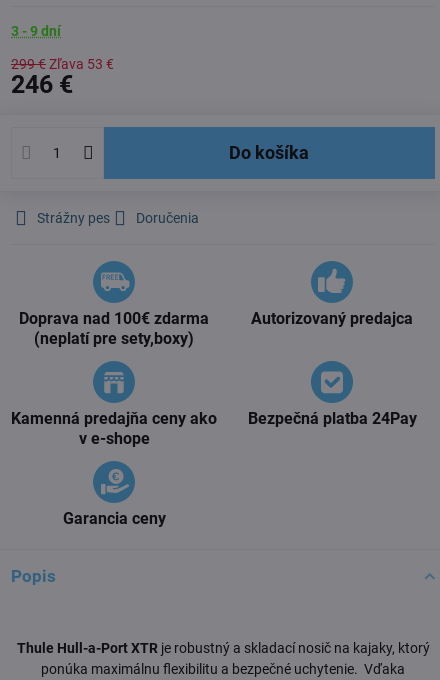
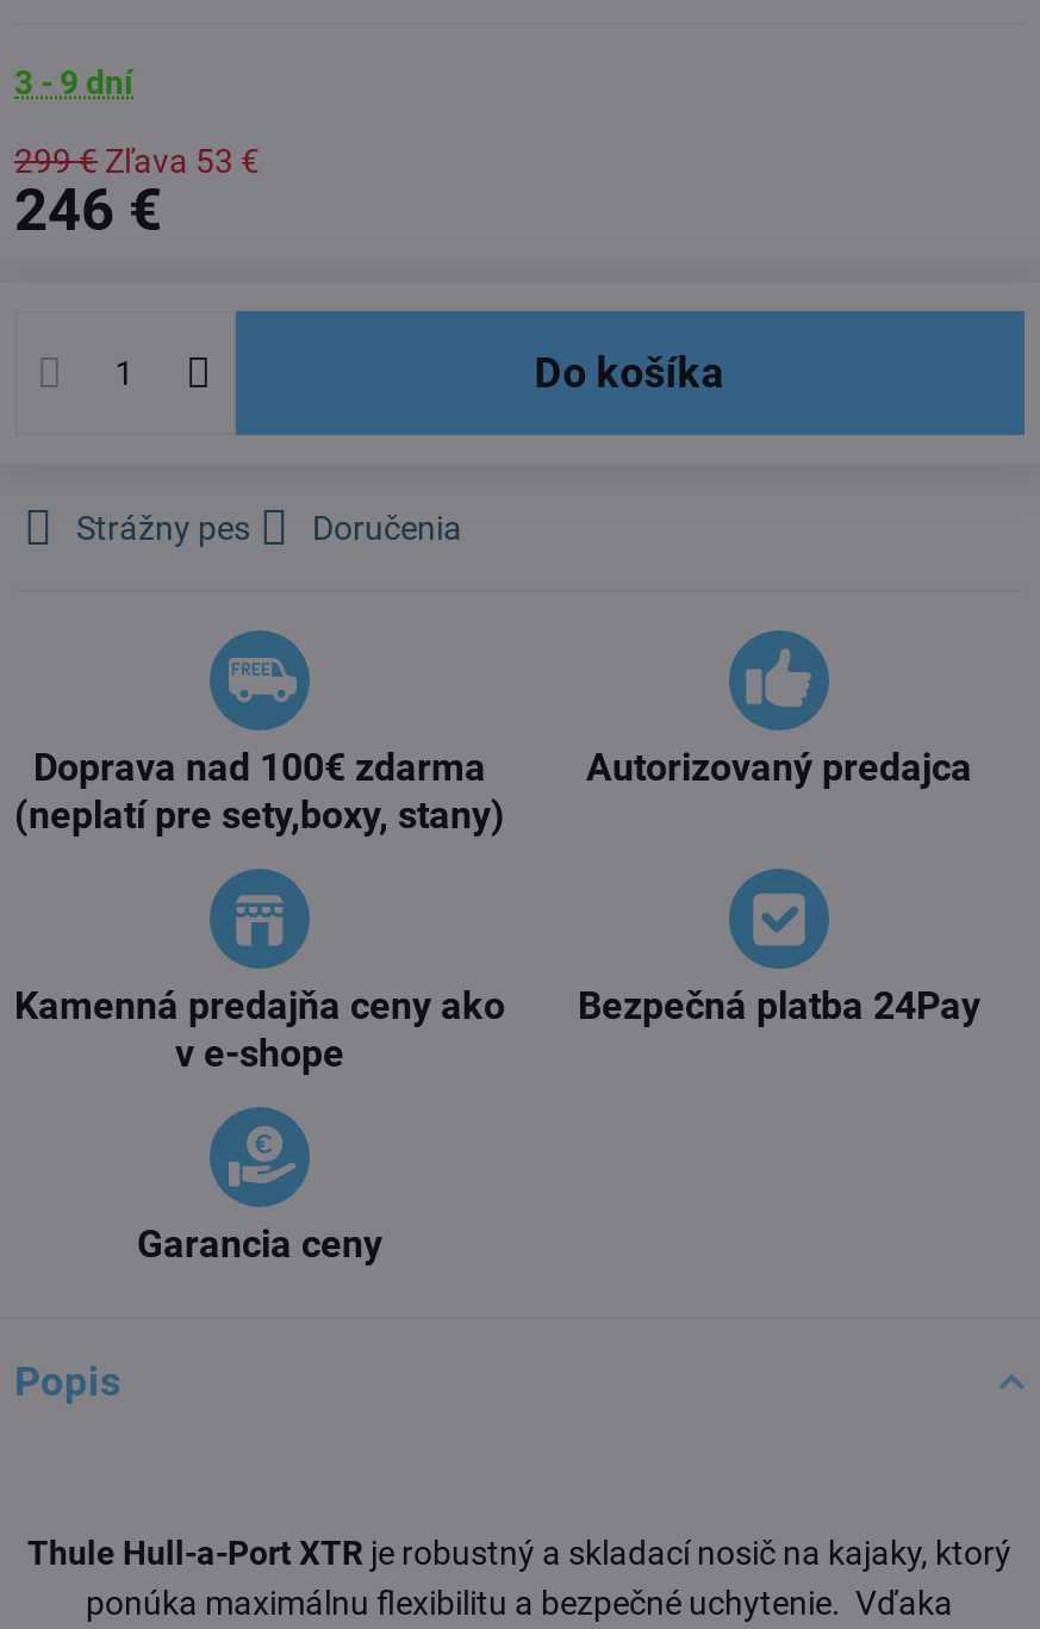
- (neplatí pre sety,boxy)
+ (neplatí pre sety,boxy, stany)
